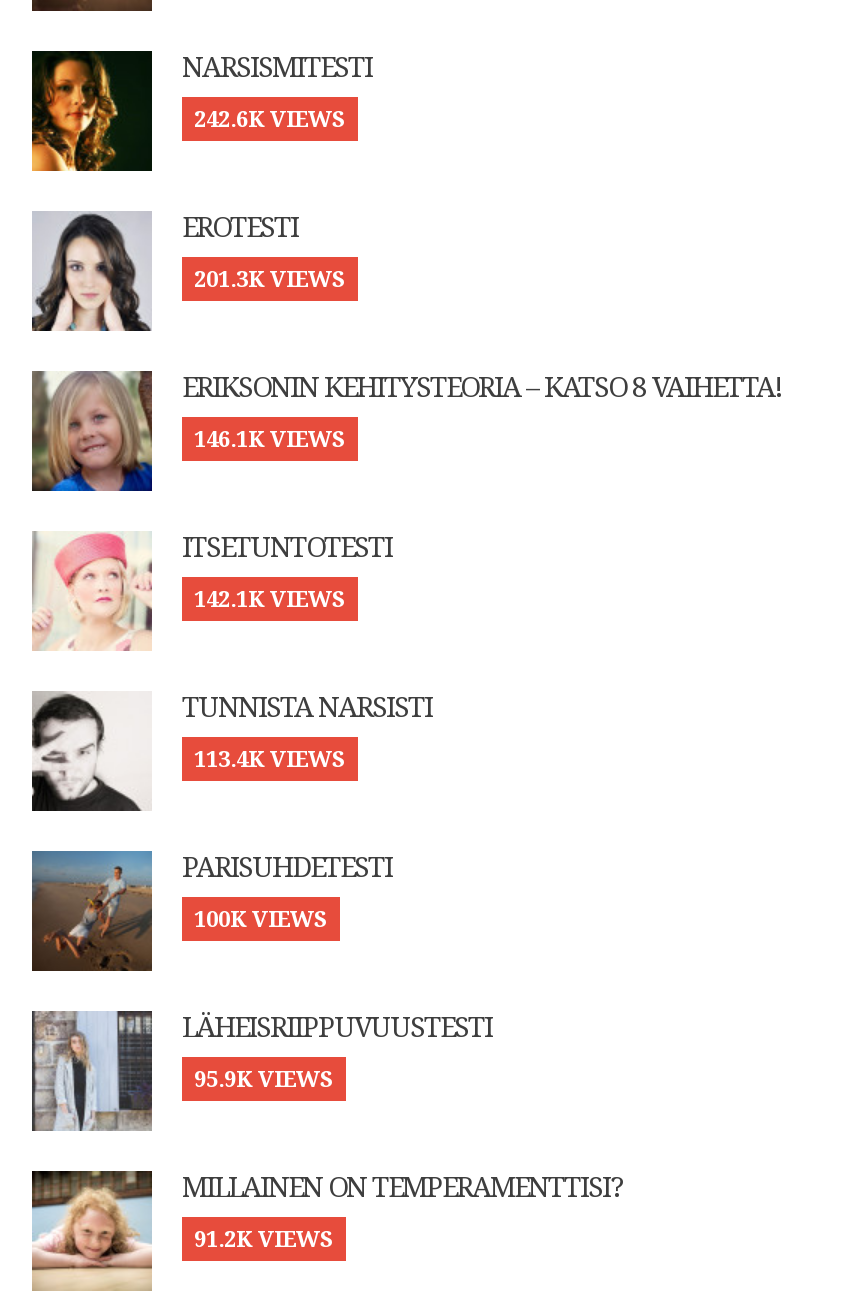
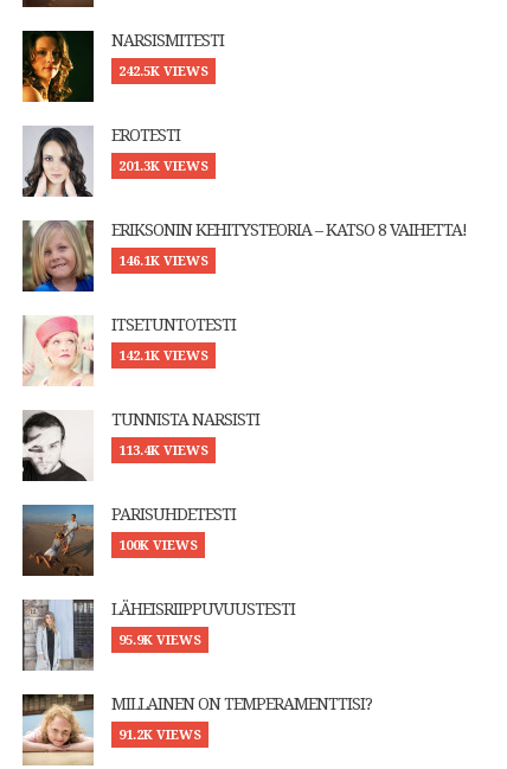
- 242.6K VIEWS
+ 242.5K VIEWS
